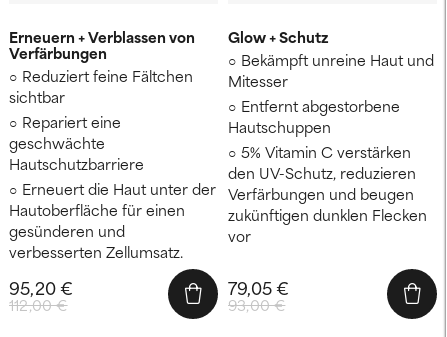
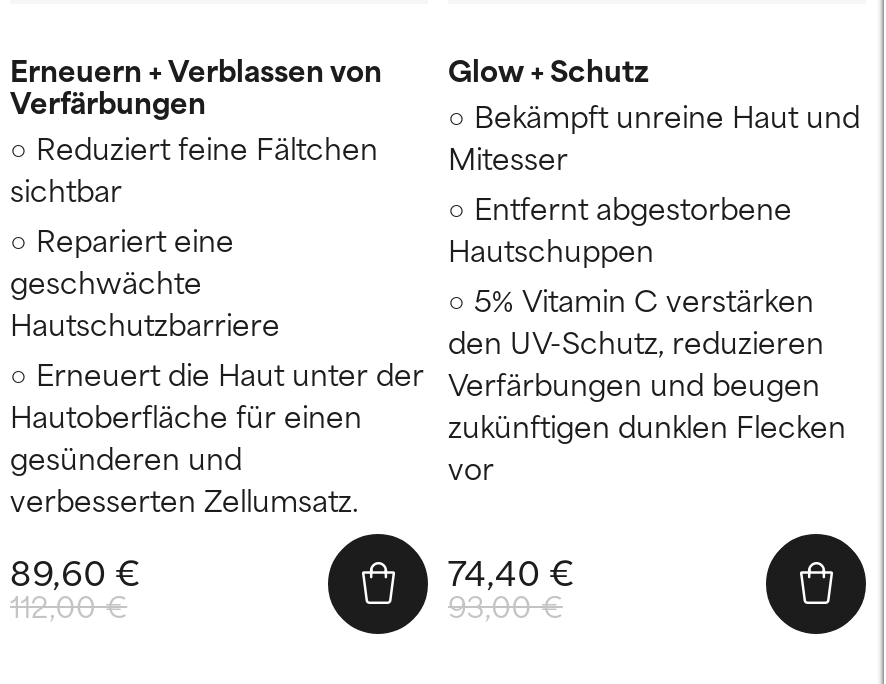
- 95,20 €
+ 89,60 €

- 79,05 €
+ 74,40 €
